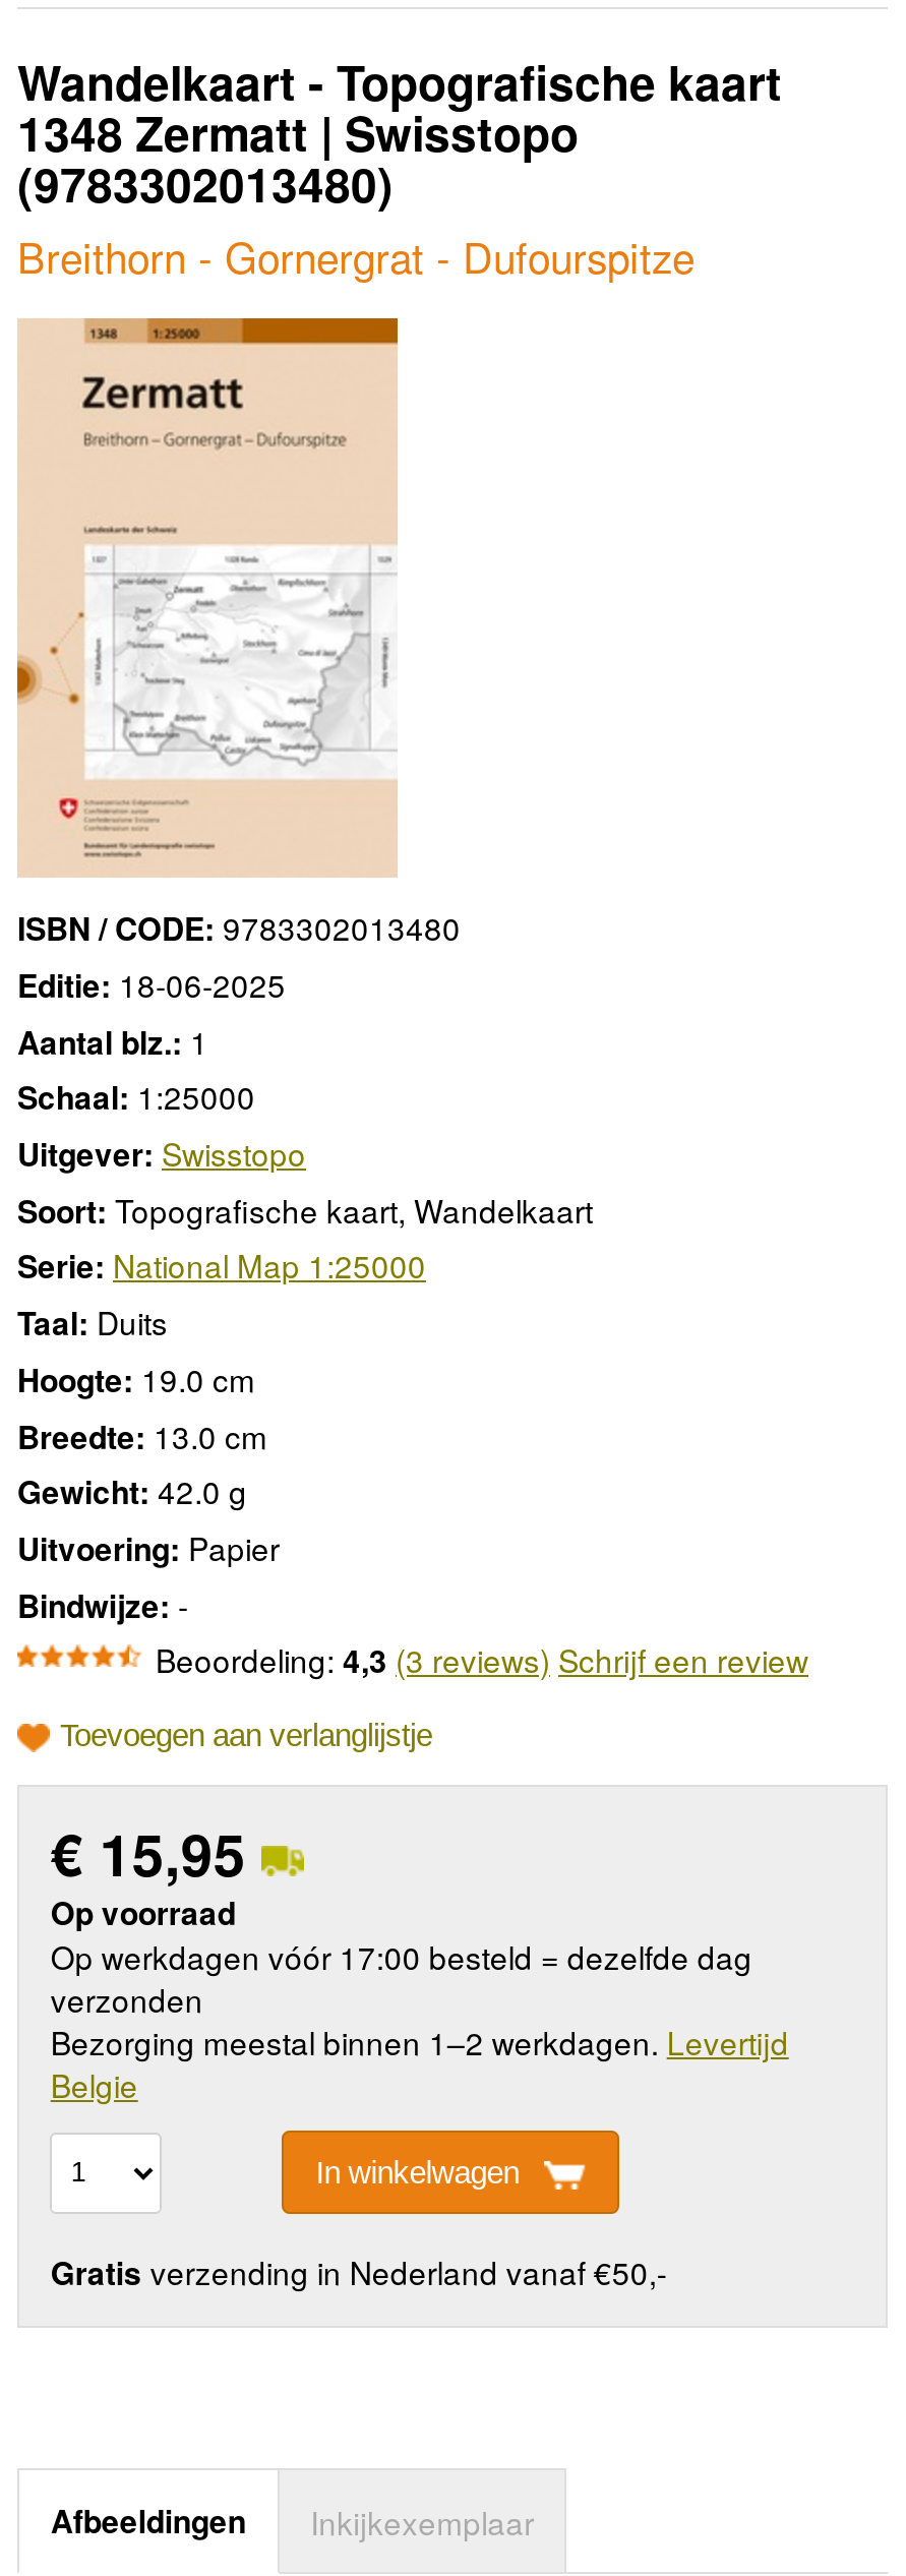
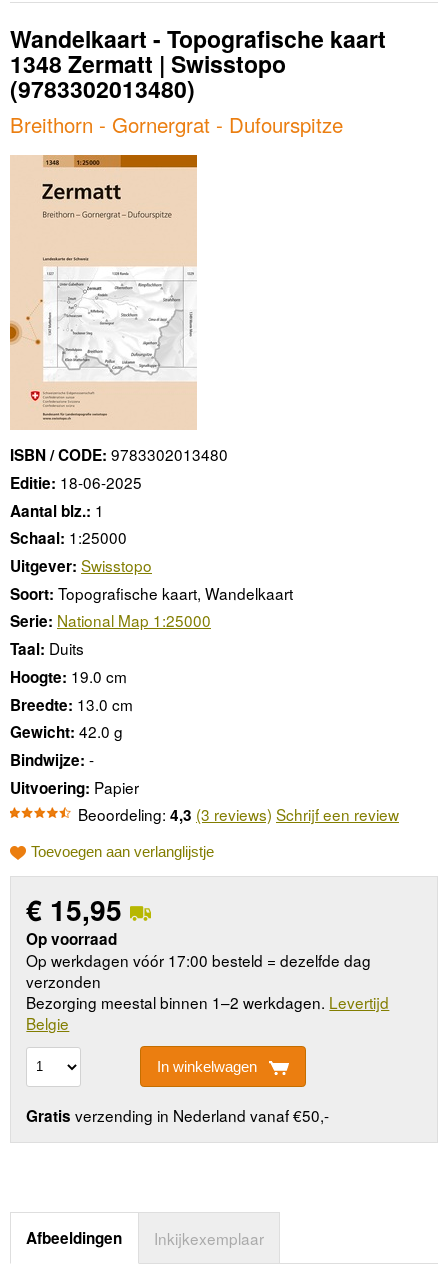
moved down: Uitvoering: Papier

moved up: Bindwijze: -
